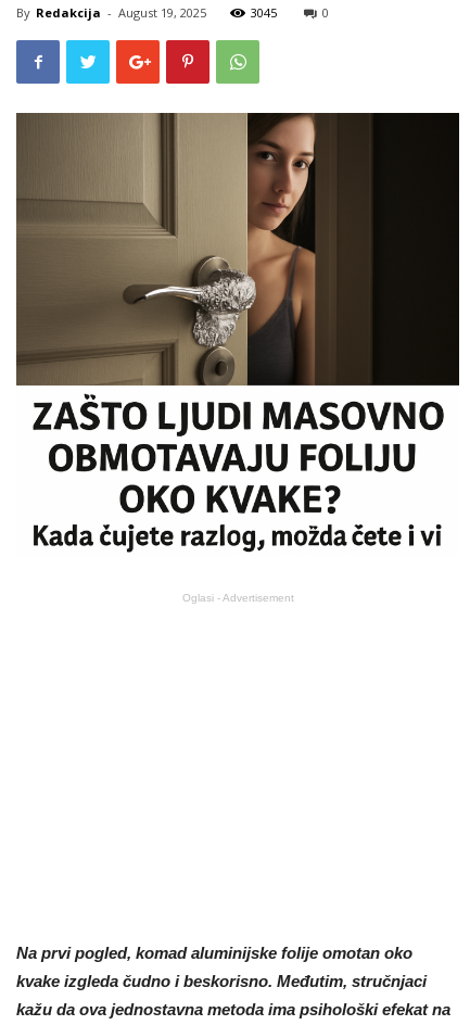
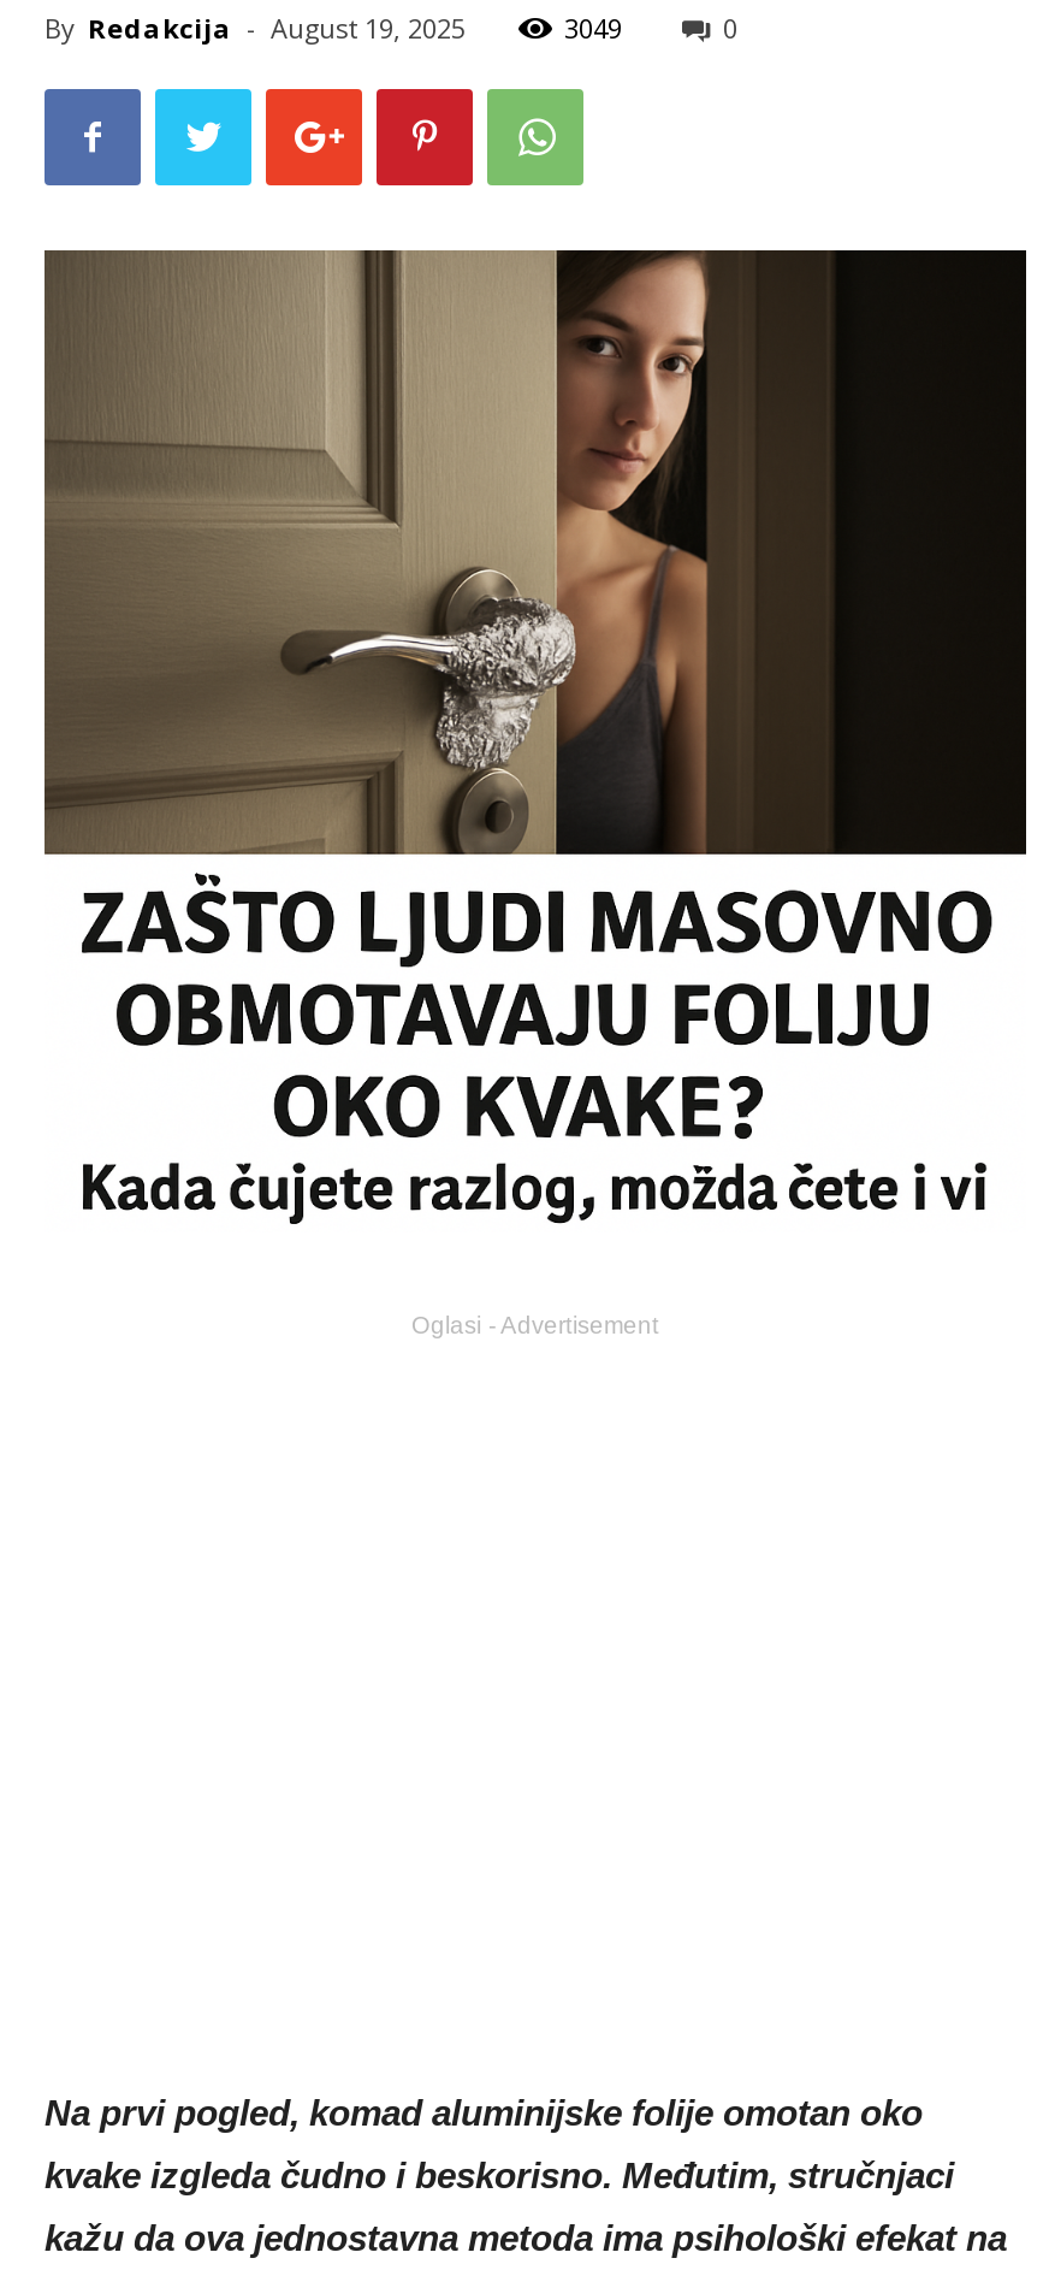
- 3045
+ 3049
